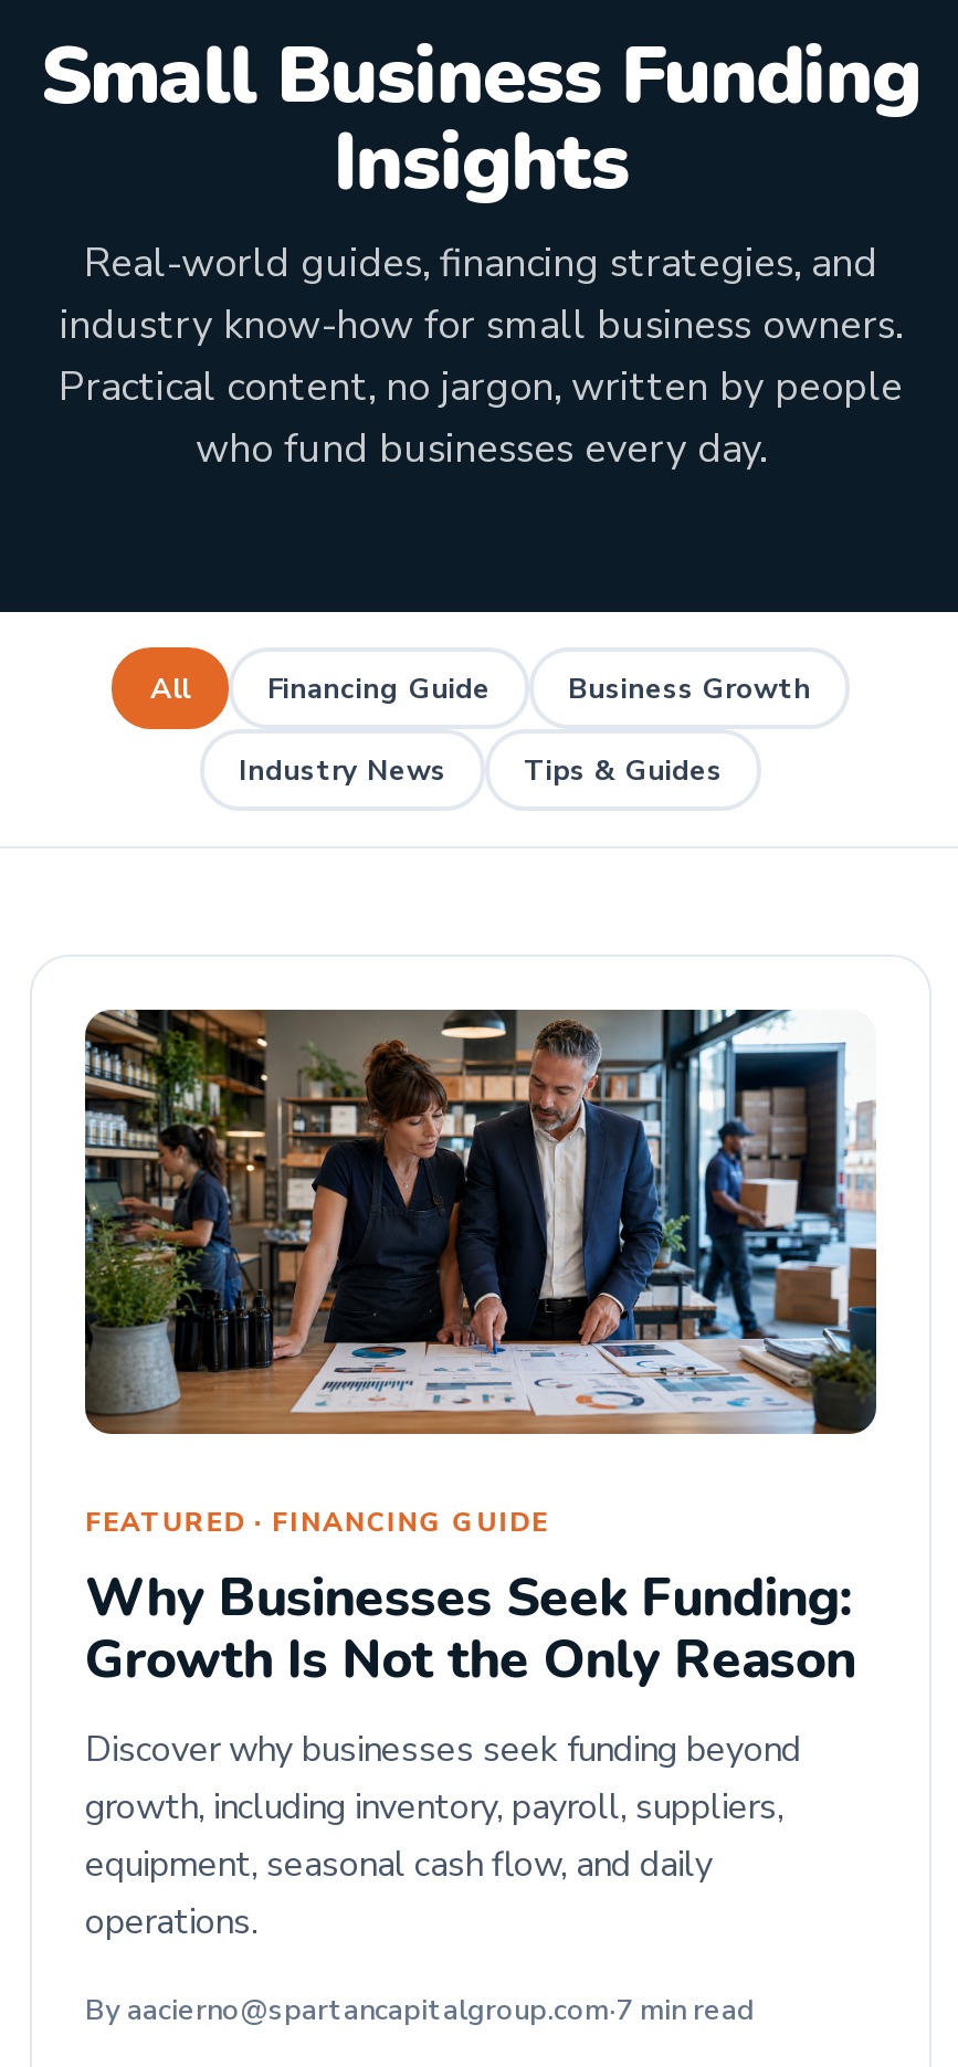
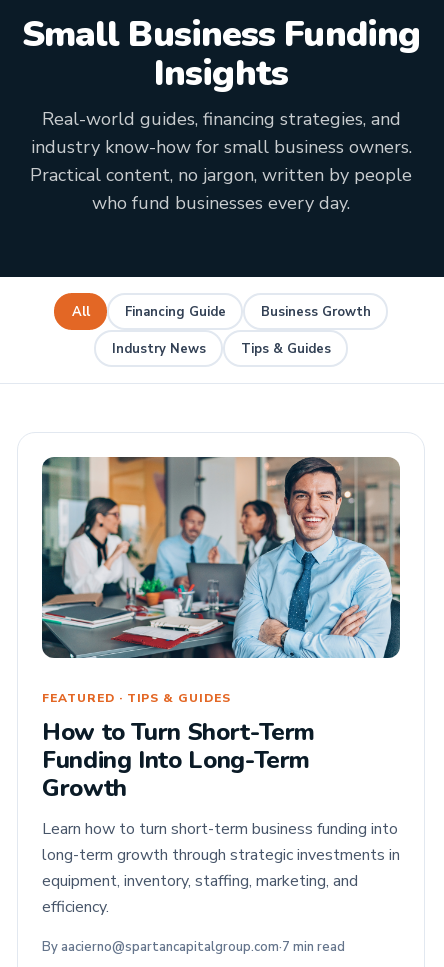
- [image]
- FEATURED · FINANCING GUIDE
- Why Businesses Seek Funding:
- Growth Is Not the Only Reason
- Discover why businesses seek funding beyond
- growth, including inventory, payroll, suppliers,
- equipment, seasonal cash flow, and daily
- operations.
+ [image]
+ FEATURED · TIPS & GUIDES
+ How to Turn Short-Term
+ Funding Into Long-Term
+ Growth
+ Learn how to turn short-term business funding into
+ long-term growth through strategic investments in
+ equipment, inventory, staffing, marketing, and
+ efficiency.
